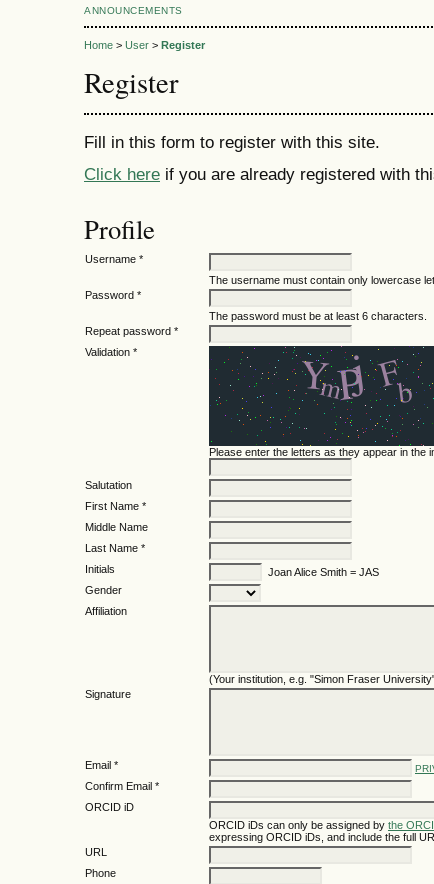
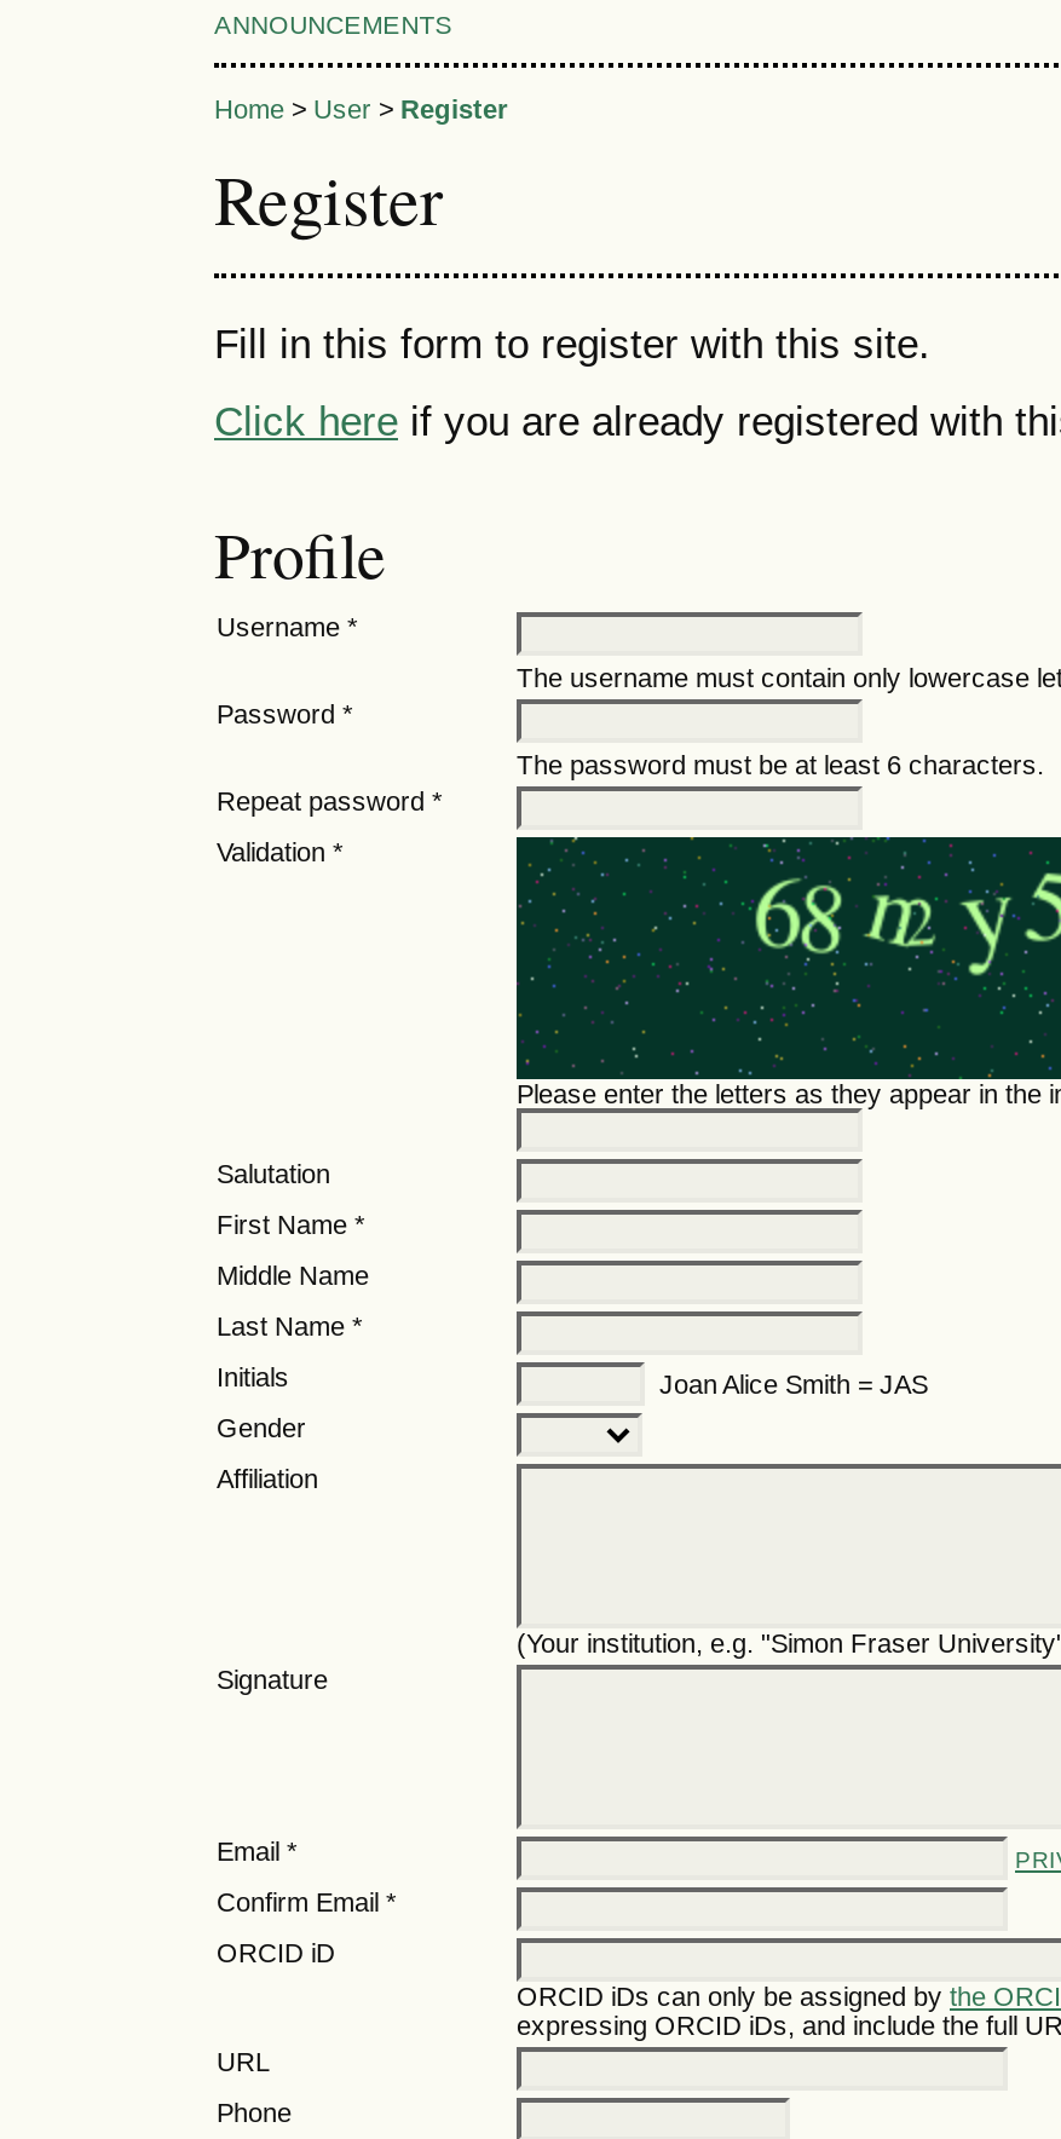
- [image]
+ [image]
